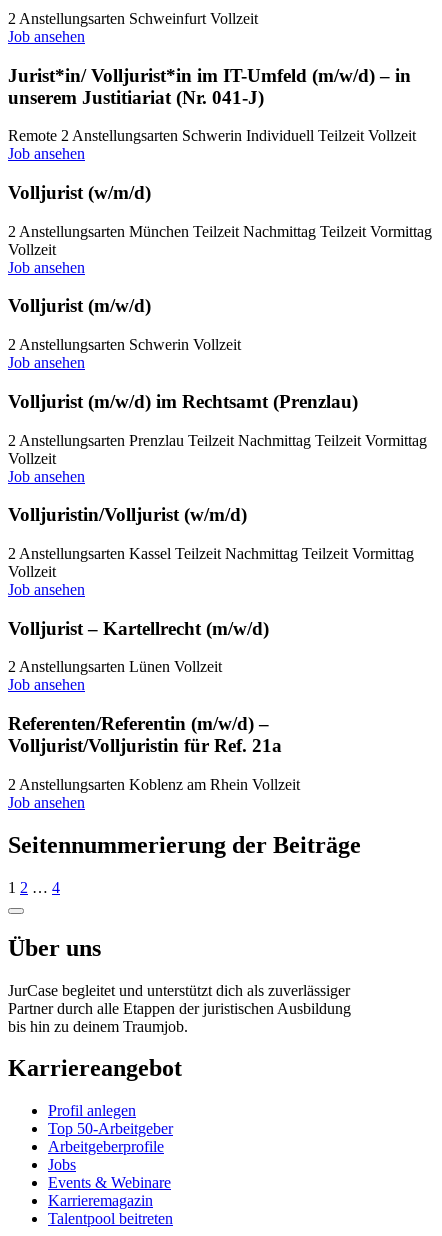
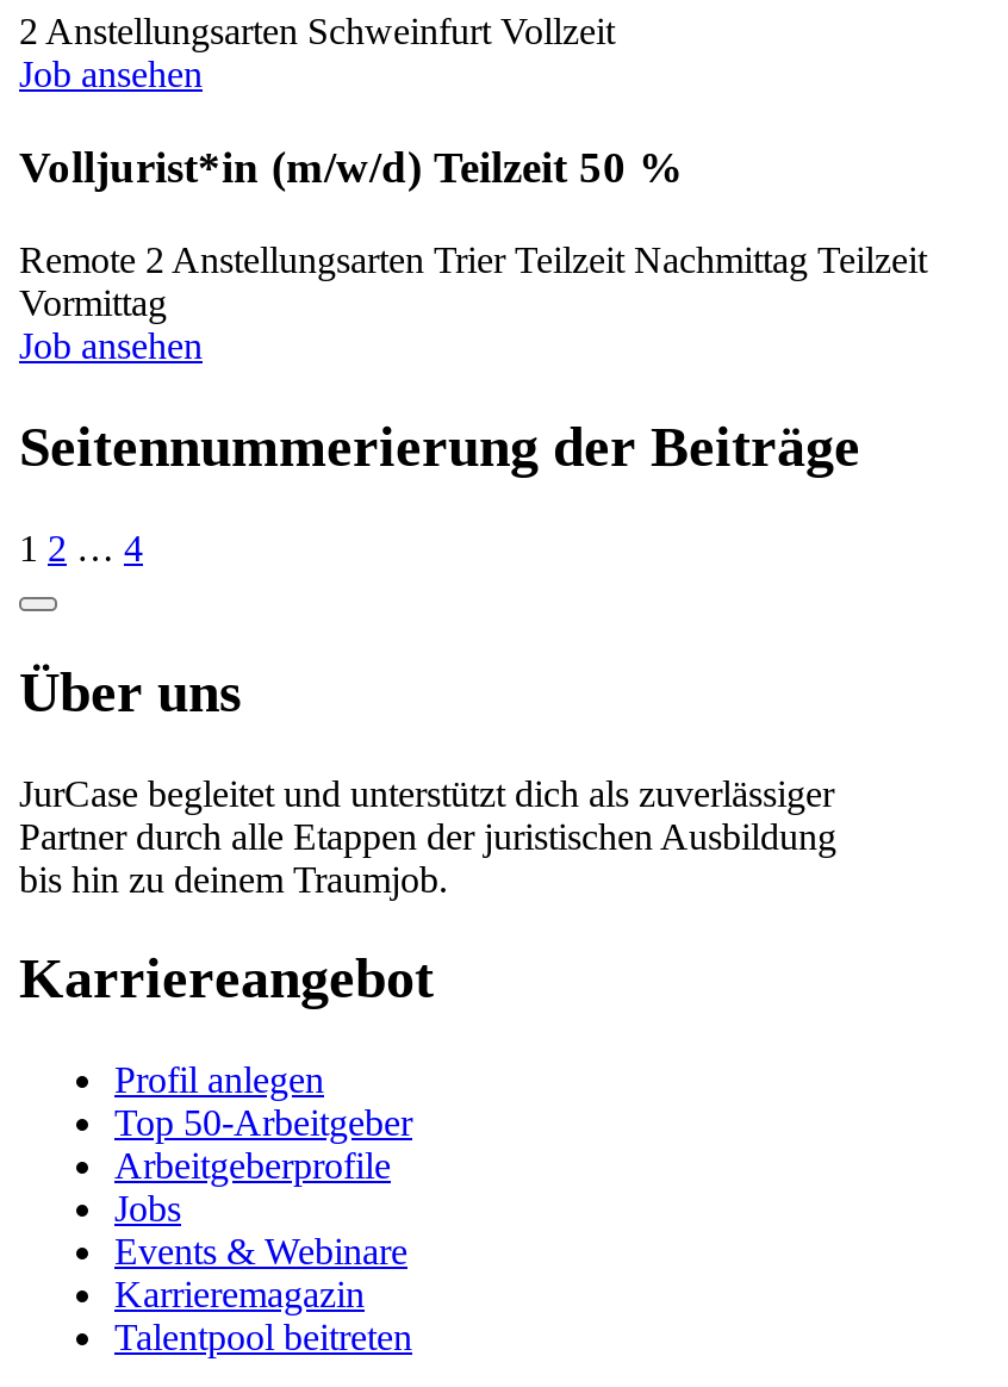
- Jurist*in/ Volljurist*in im IT-Umfeld (m/w/d) – in
- unserem Justitiariat (Nr. 041-J)
- Remote 2 Anstellungsarten Schwerin Individuell Teilzeit Vollzeit
- Job ansehen
- Volljurist (w/m/d)
- 2 Anstellungsarten München Teilzeit Nachmittag Teilzeit Vormittag
- Vollzeit
- Job ansehen
- Volljurist (m/w/d)
- 2 Anstellungsarten Schwerin Vollzeit
- Job ansehen
- Volljurist (m/w/d) im Rechtsamt (Prenzlau)
- 2 Anstellungsarten Prenzlau Teilzeit Nachmittag Teilzeit Vormittag
- Vollzeit
- Job ansehen
- Volljuristin/Volljurist (w/m/d)
- 2 Anstellungsarten Kassel Teilzeit Nachmittag Teilzeit Vormittag
- Vollzeit
- Job ansehen
- Volljurist – Kartellrecht (m/w/d)
- 2 Anstellungsarten Lünen Vollzeit
- Job ansehen
- Referenten/Referentin (m/w/d) –
- Volljurist/Volljuristin für Ref. 21a
- 2 Anstellungsarten Koblenz am Rhein Vollzeit
+ Volljurist*in (m/w/d) Teilzeit 50 %
+ Remote 2 Anstellungsarten Trier Teilzeit Nachmittag Teilzeit
+ Vormittag
